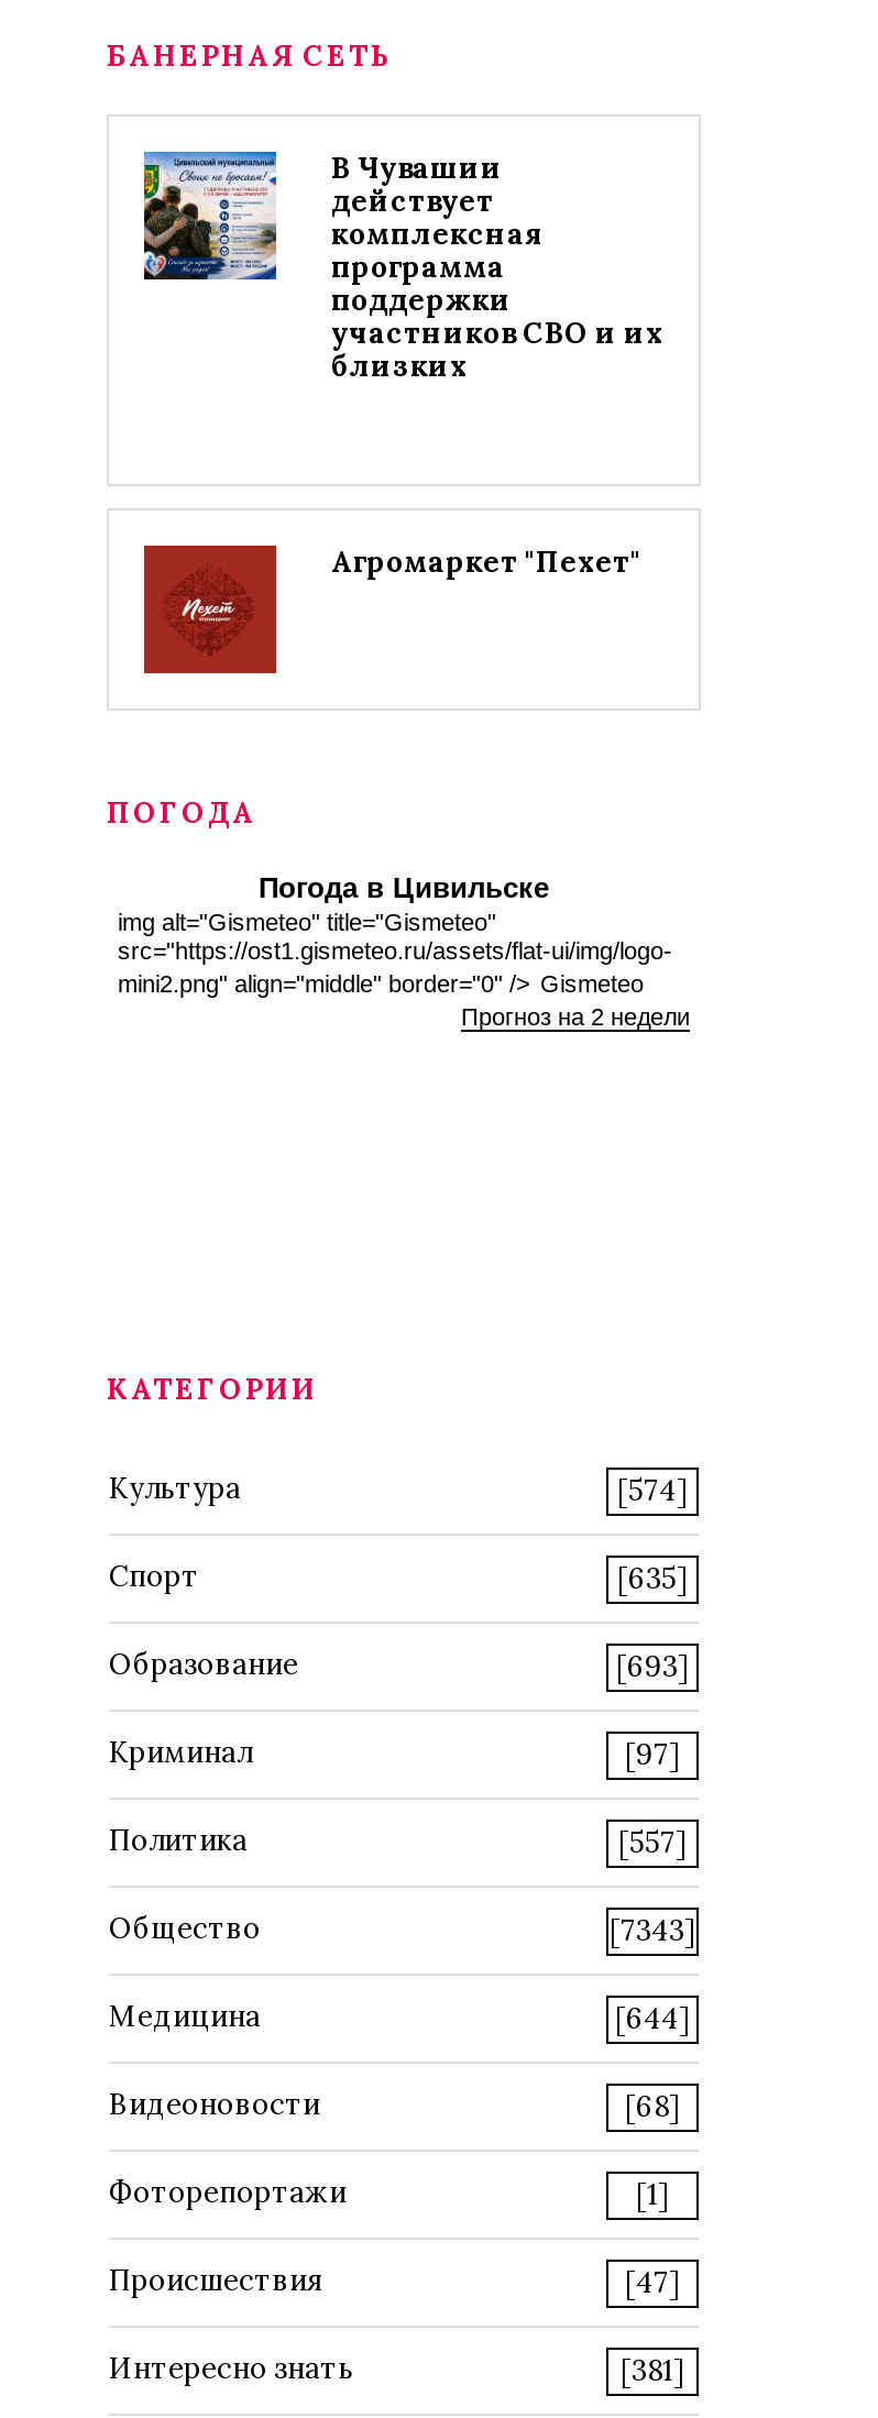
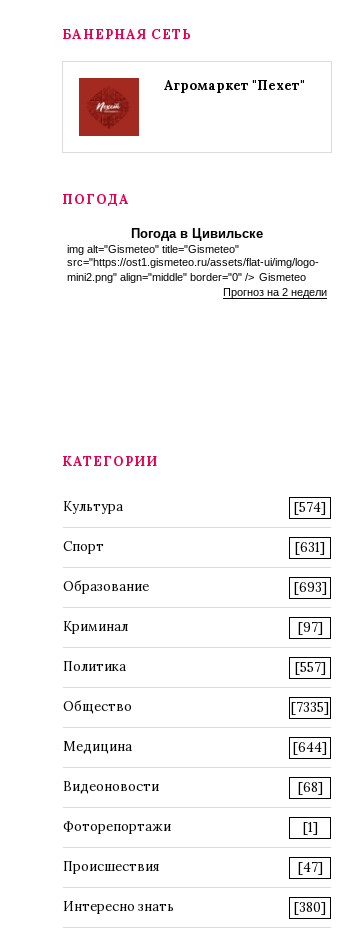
- [image]
- В Чувашии
- действует
- комплексная
- программа
- поддержки
- участников СВО и их
- близких

- [635]
+ [631]

- [7343]
+ [7335]

- [381]
+ [380]
